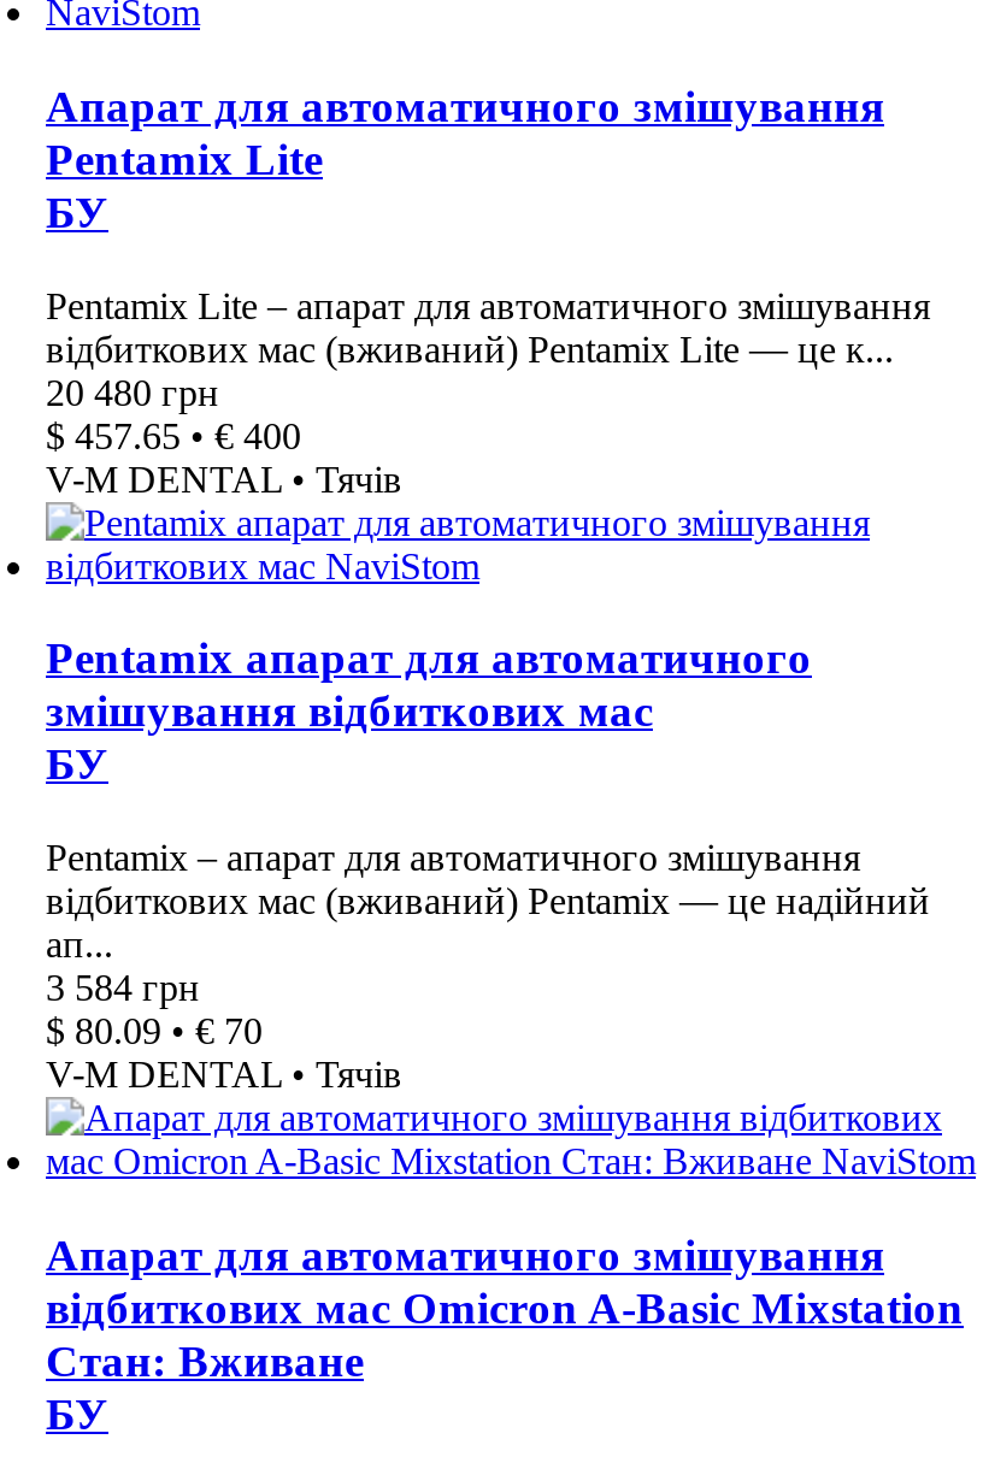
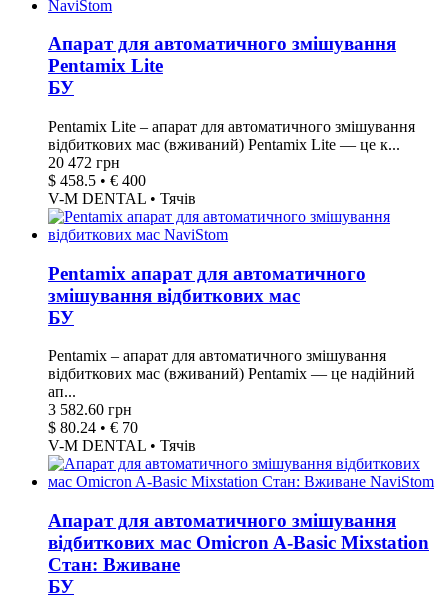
- 20 480 грн
+ 20 472 грн

- $ 457.65 • € 400
+ $ 458.5 • € 400

- 3 584 грн
+ 3 582.60 грн

- $ 80.09 • € 70
+ $ 80.24 • € 70
